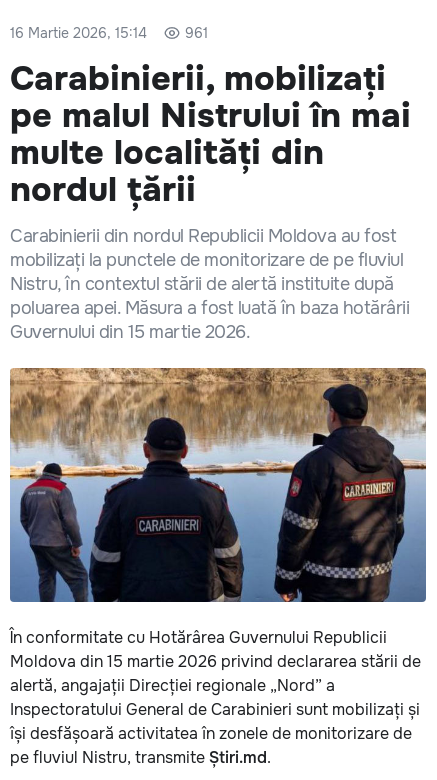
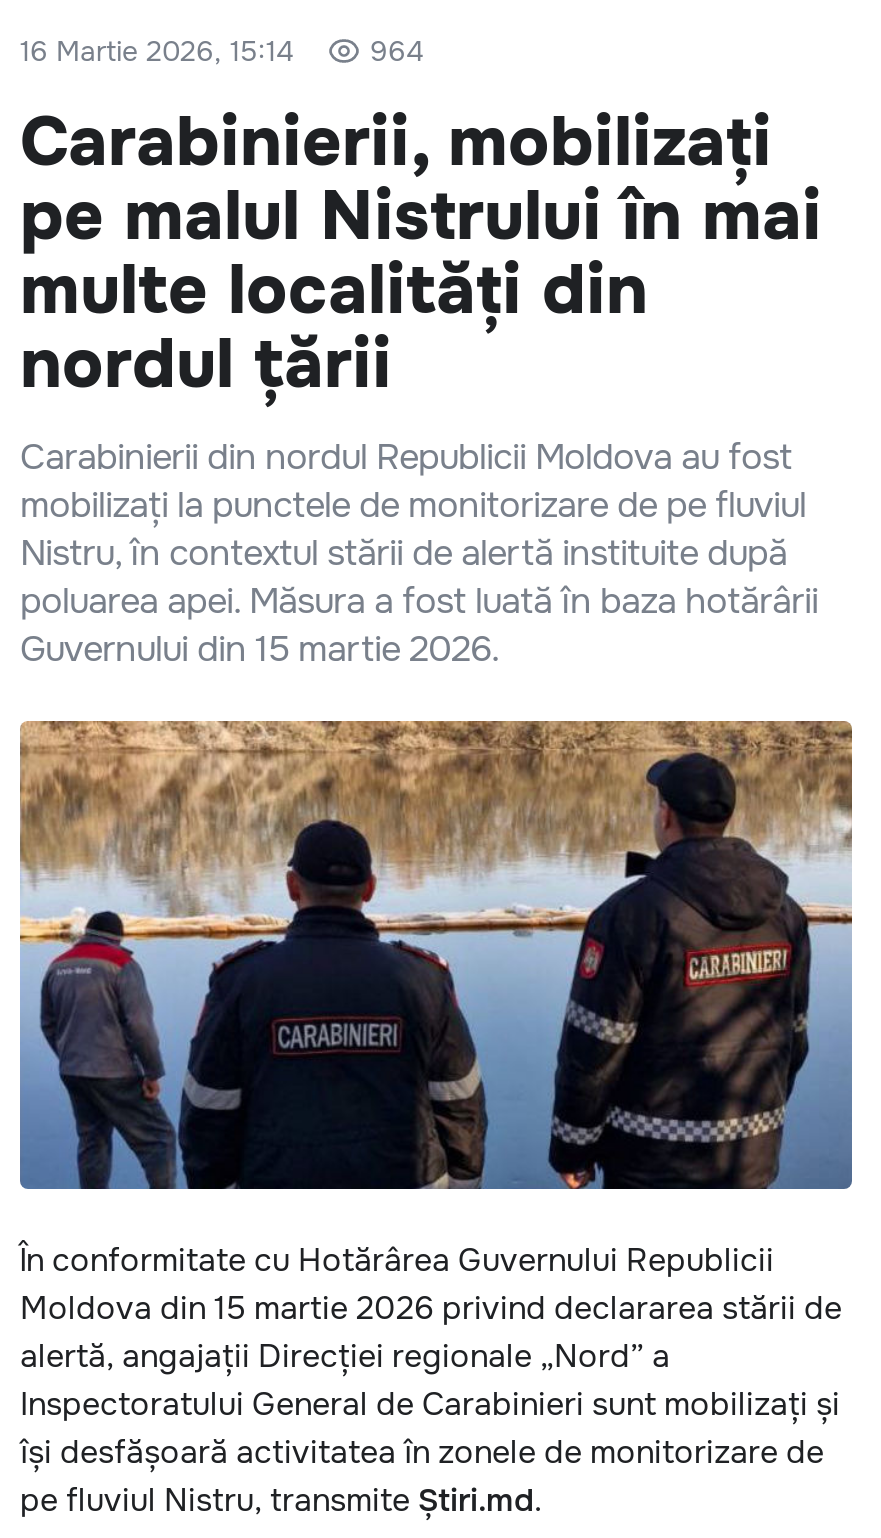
- 961
+ 964
